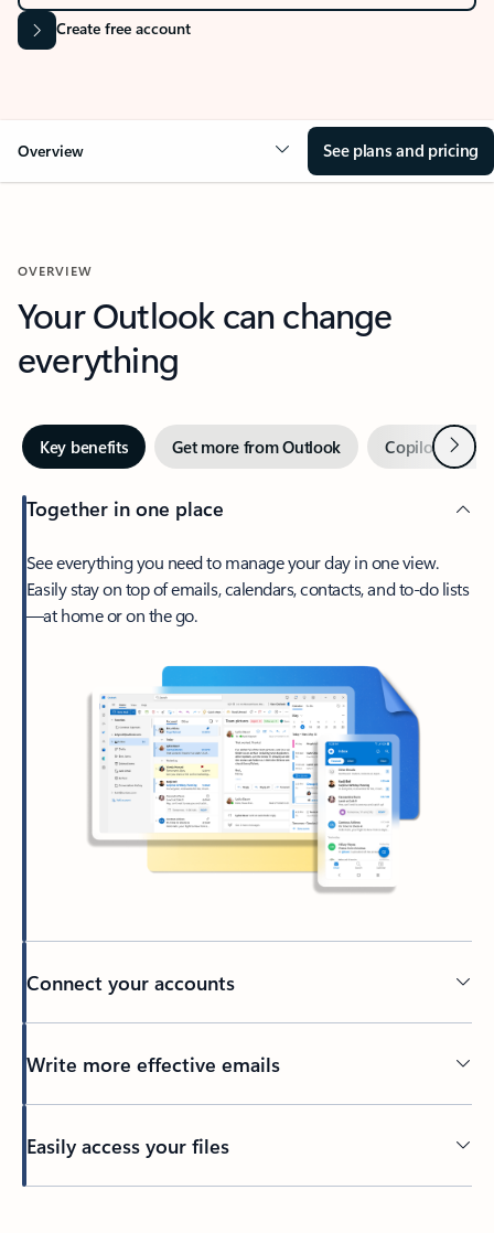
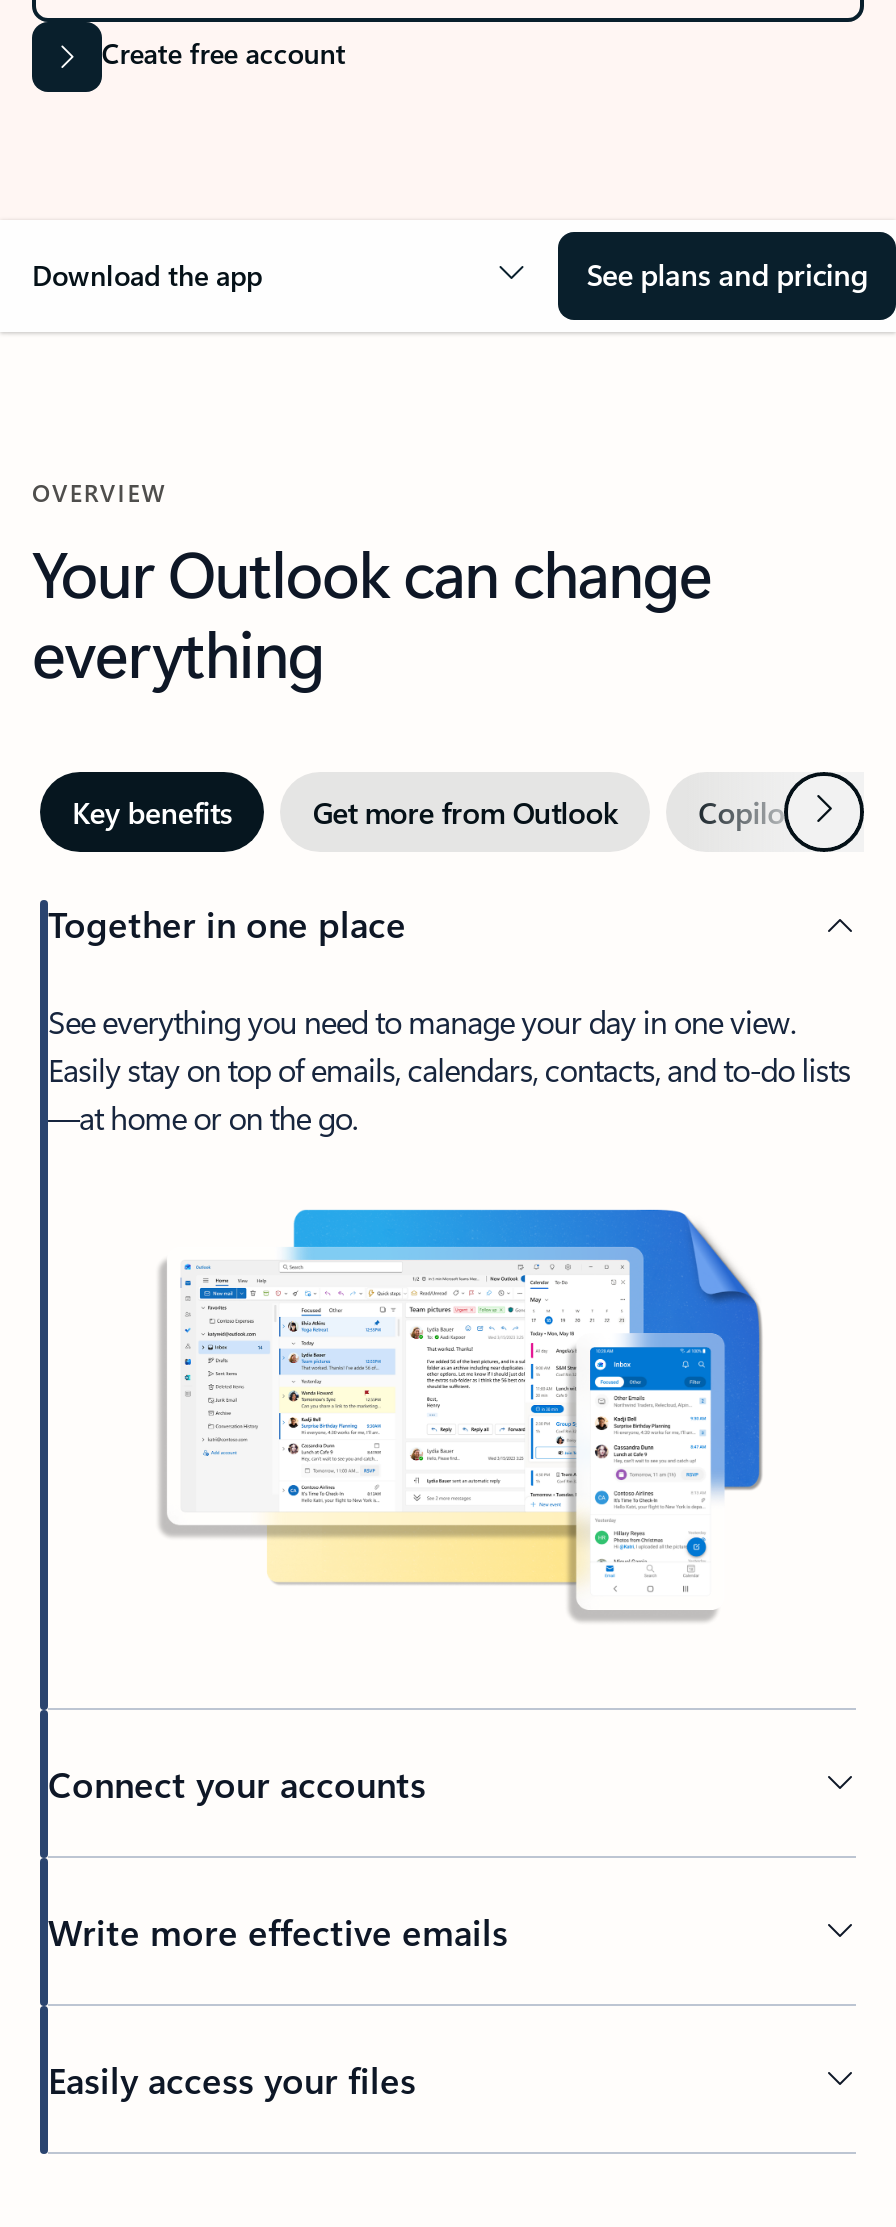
- Overview
+ Download the app
